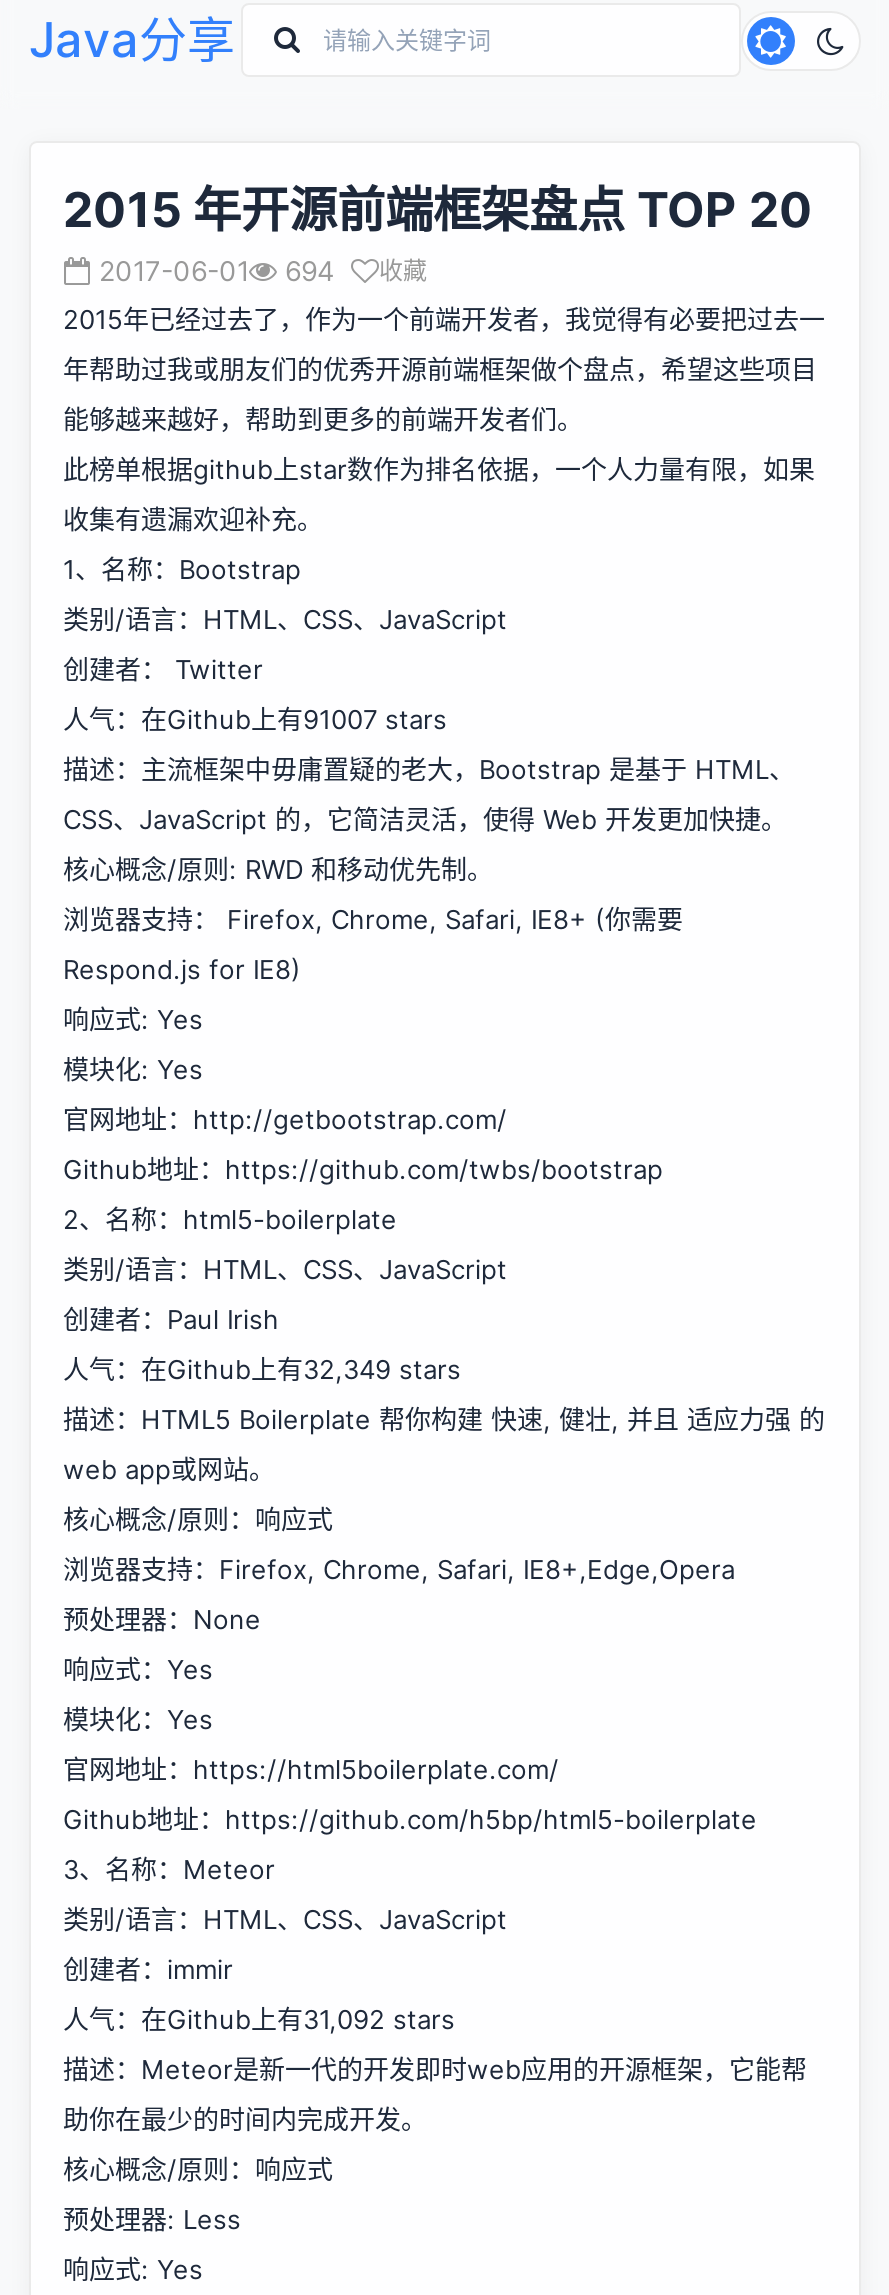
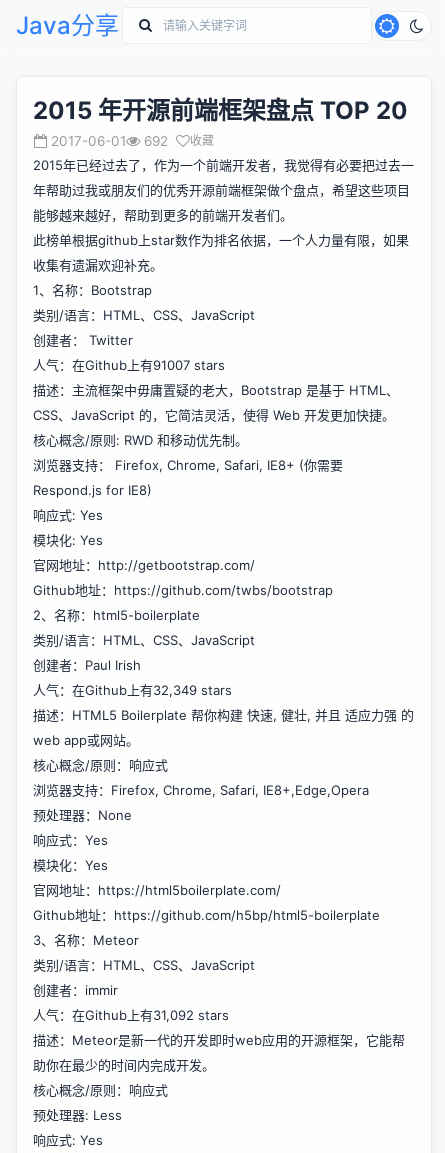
- 2017-06-01 694 收藏
+ 2017-06-01 692 收藏
